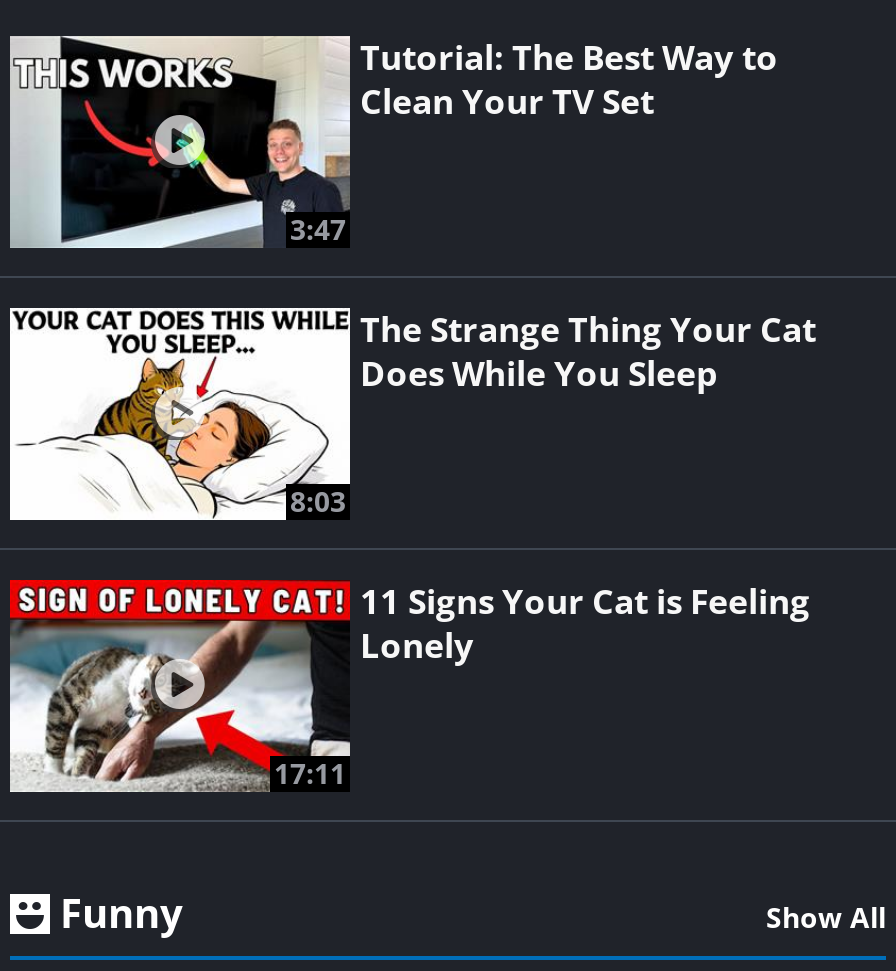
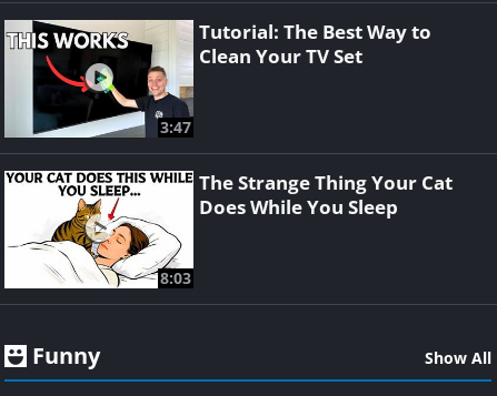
- [image]
- 17:11

- 11 Signs Your Cat is Feeling
- Lonely
